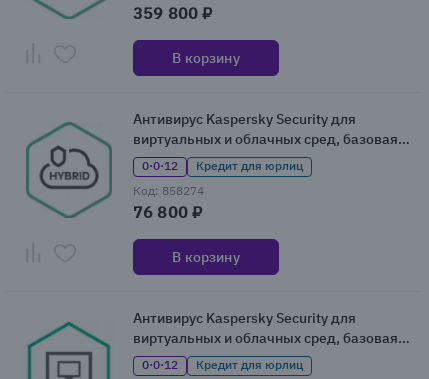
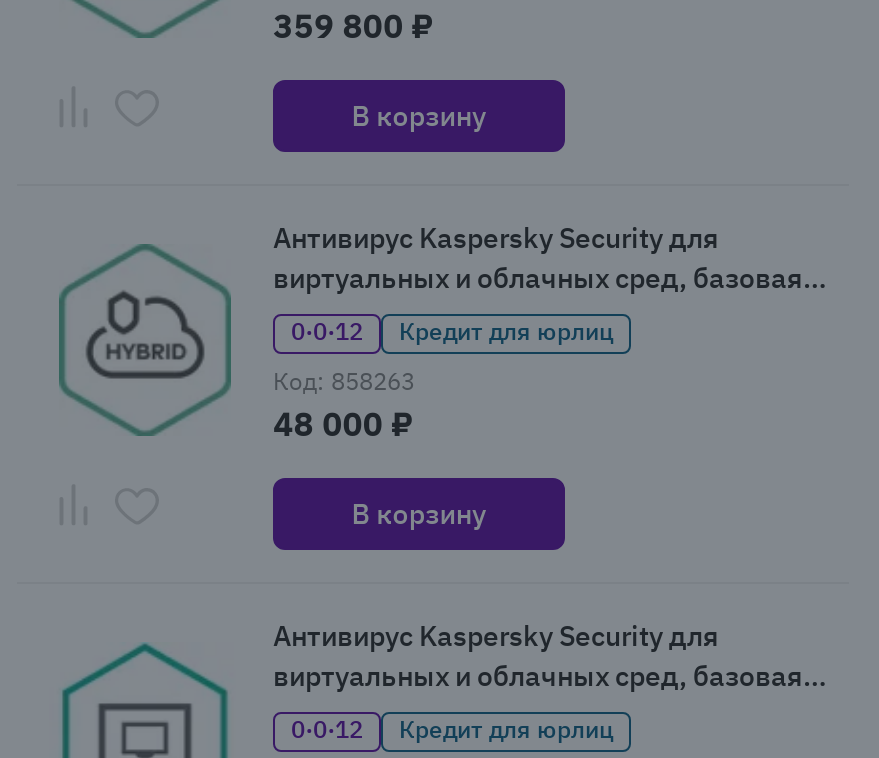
- Код: 858274
+ Код: 858263

- 76 800 ₽
+ 48 000 ₽
